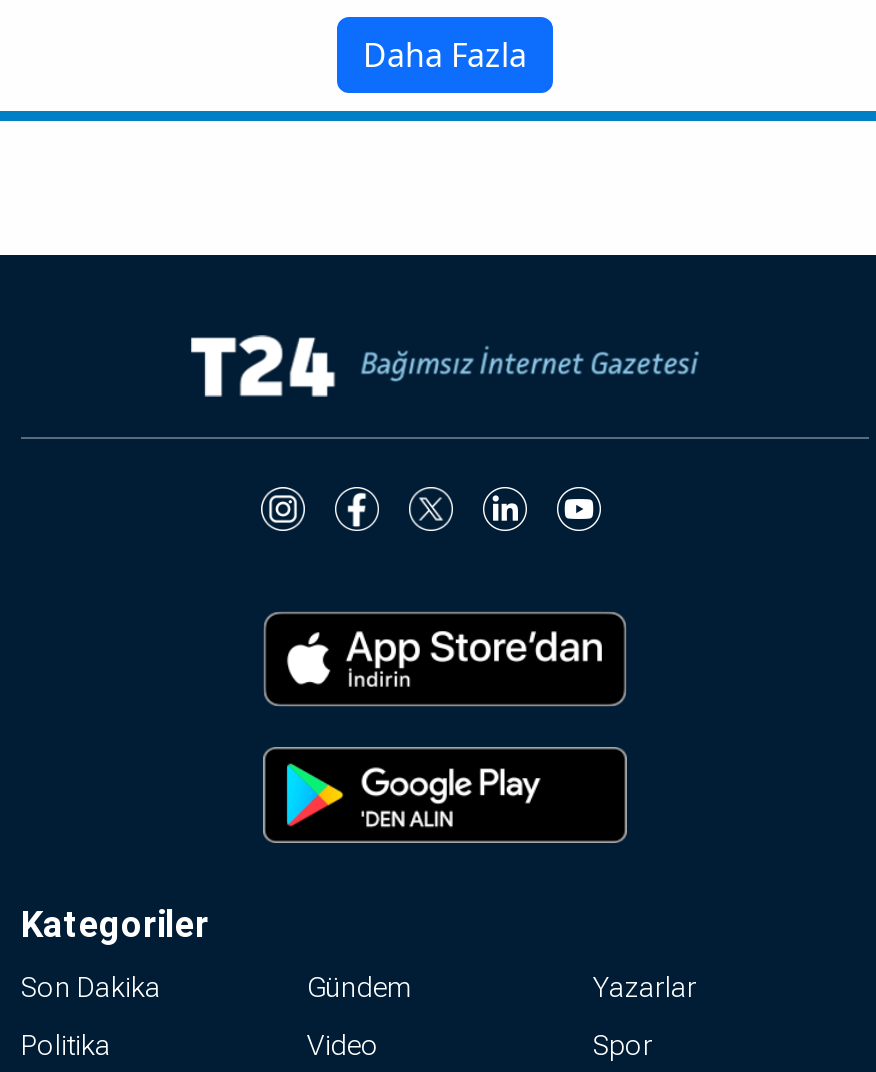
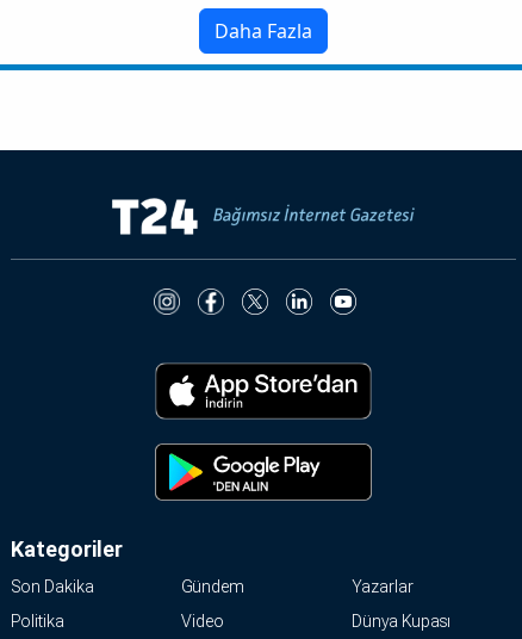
- Spor
+ Dünya Kupası
